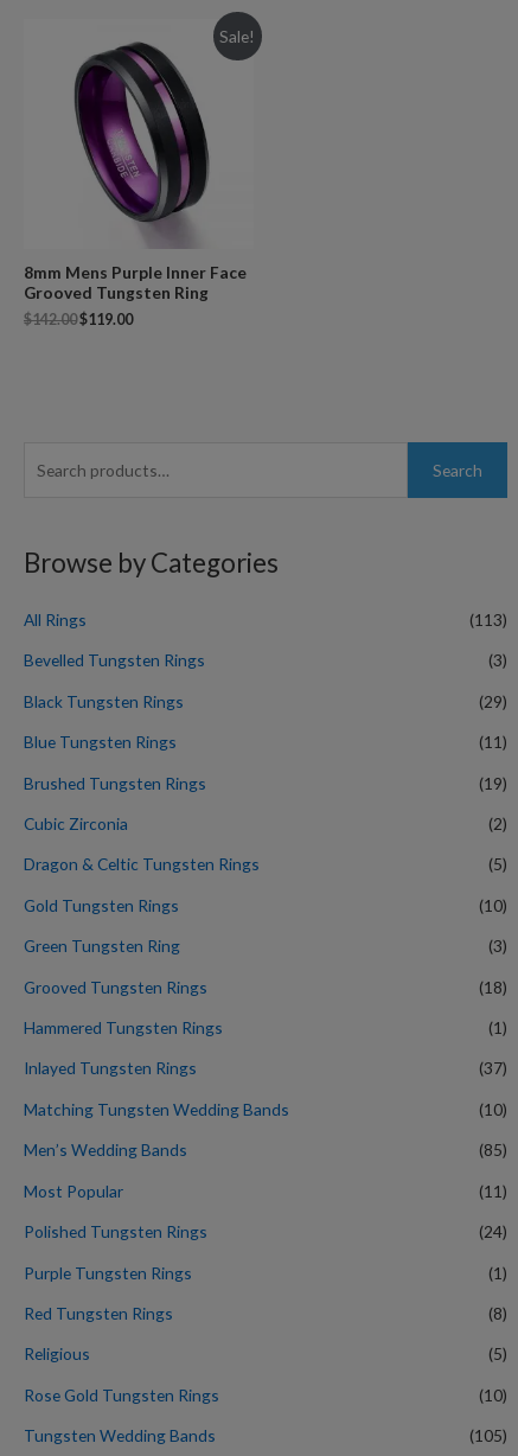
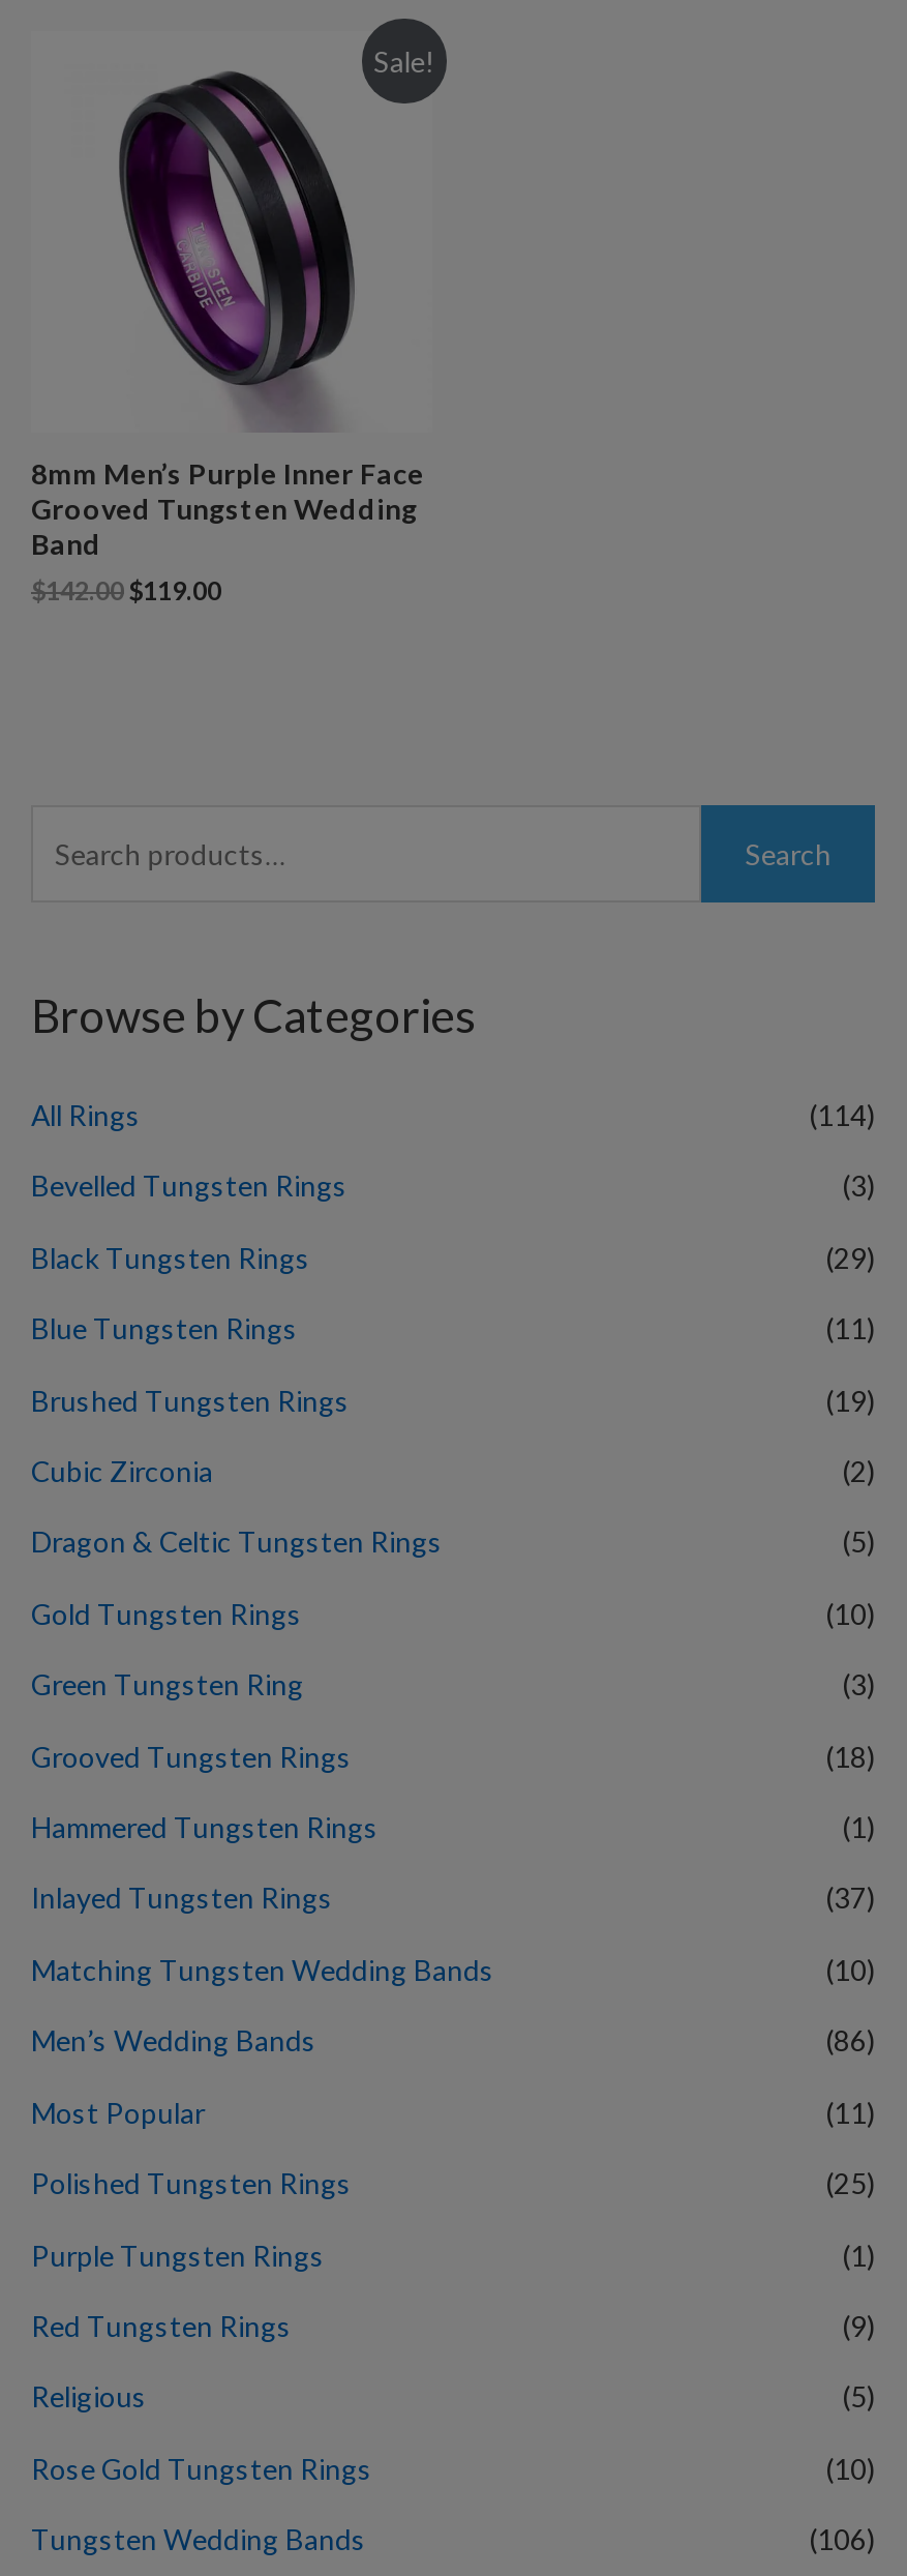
- 8mm Mens Purple Inner Face
- Grooved Tungsten Ring
+ 8mm Men’s Purple Inner Face
+ Grooved Tungsten Wedding
+ Band

- (113)
+ (114)

- (85)
+ (86)

- (24)
+ (25)

- (8)
+ (9)

- (105)
+ (106)
